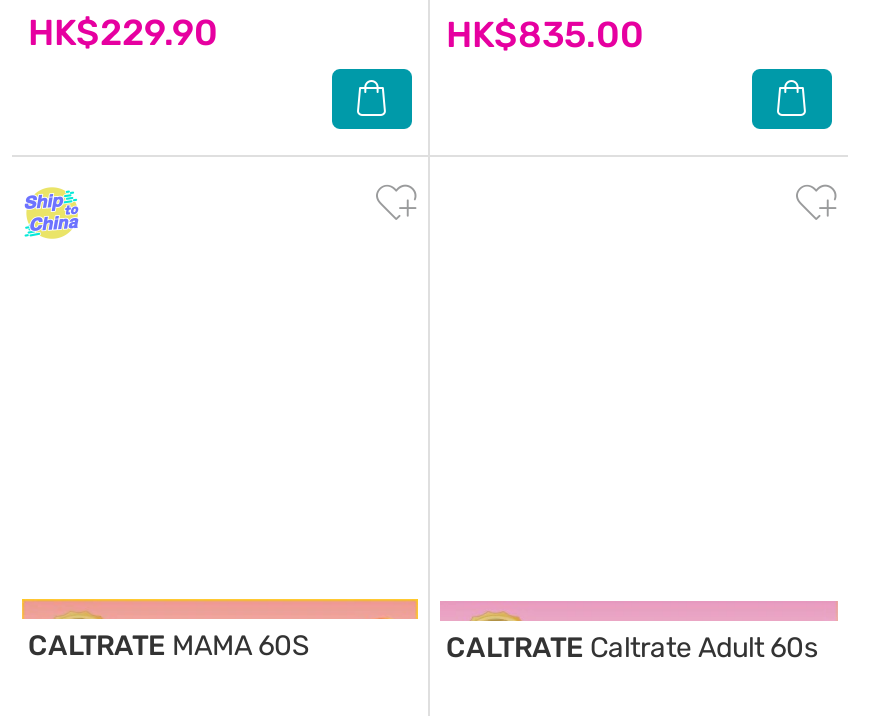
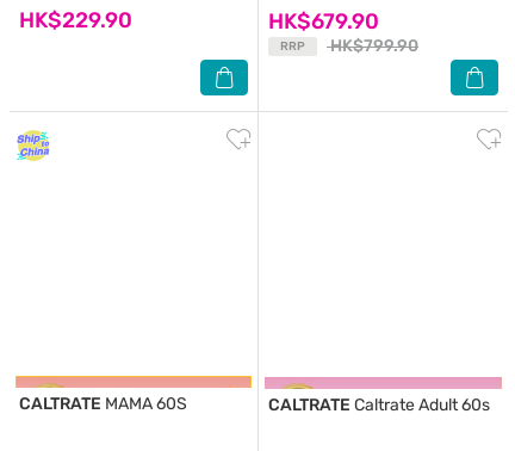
- HK$835.00
+ HK$679.90
+ RRP
+ HK$799.90
